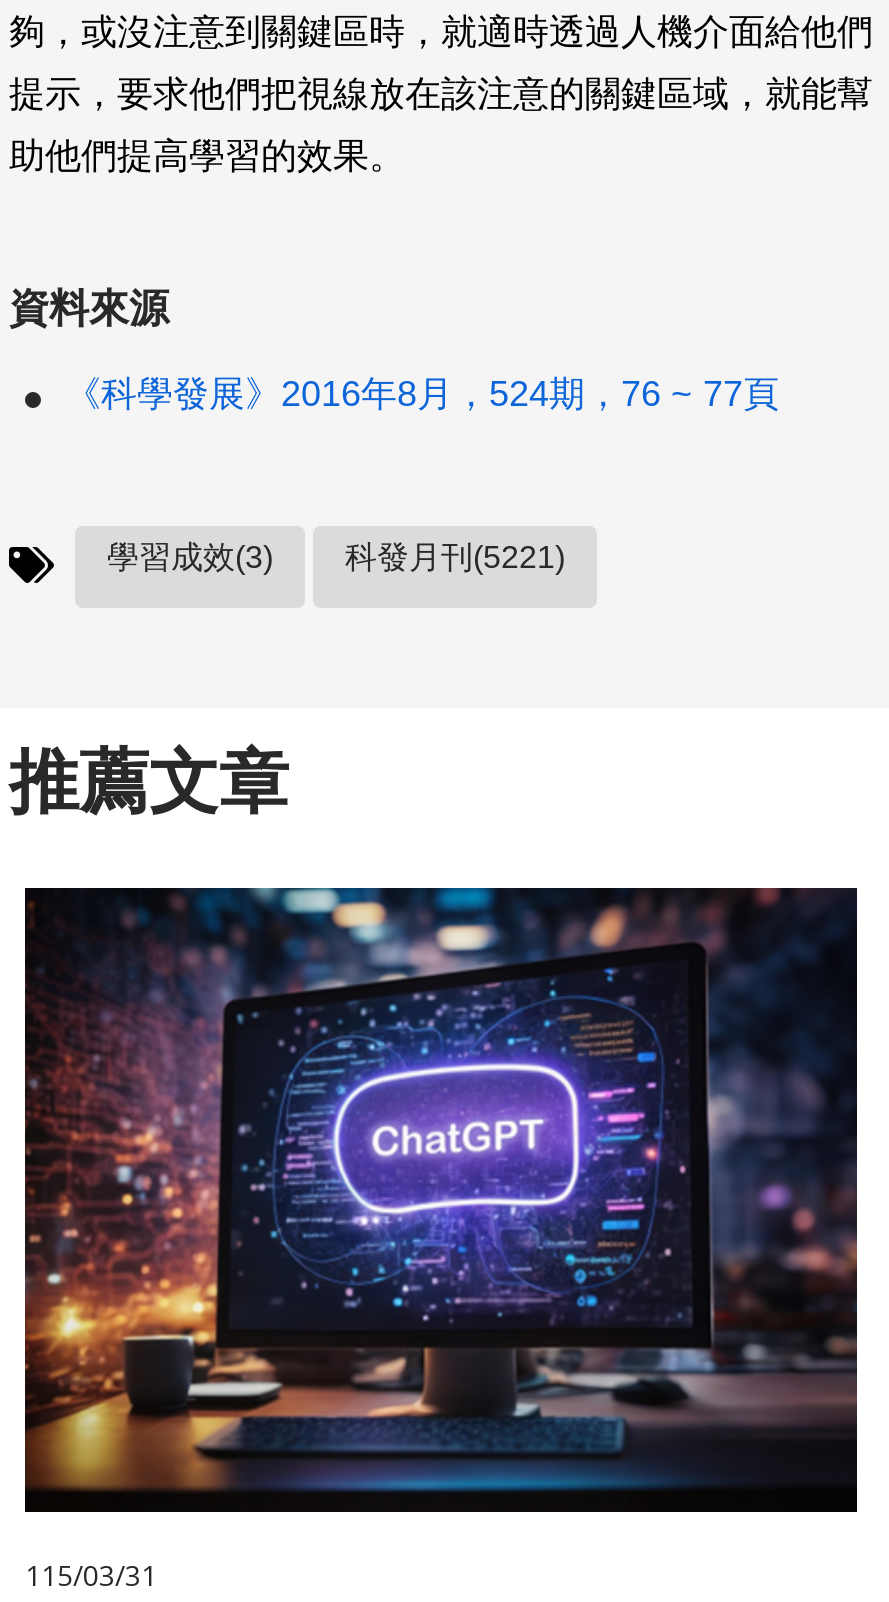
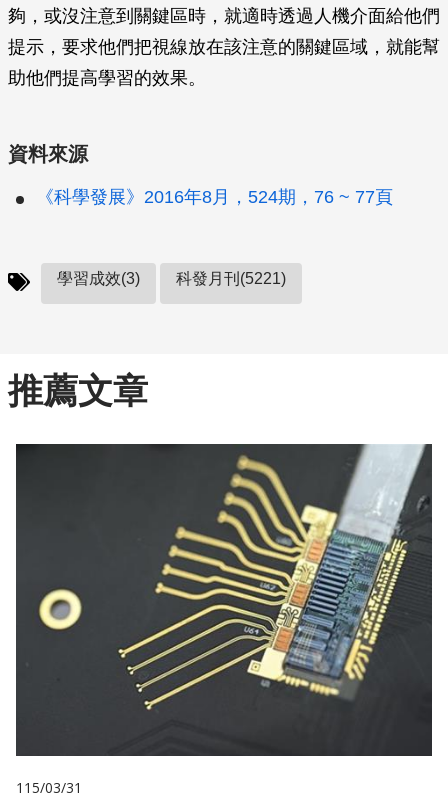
- [image]
+ [image]
